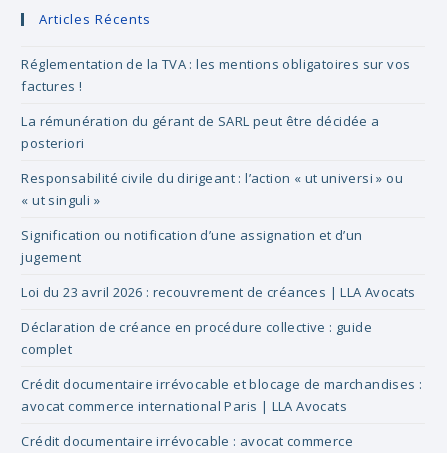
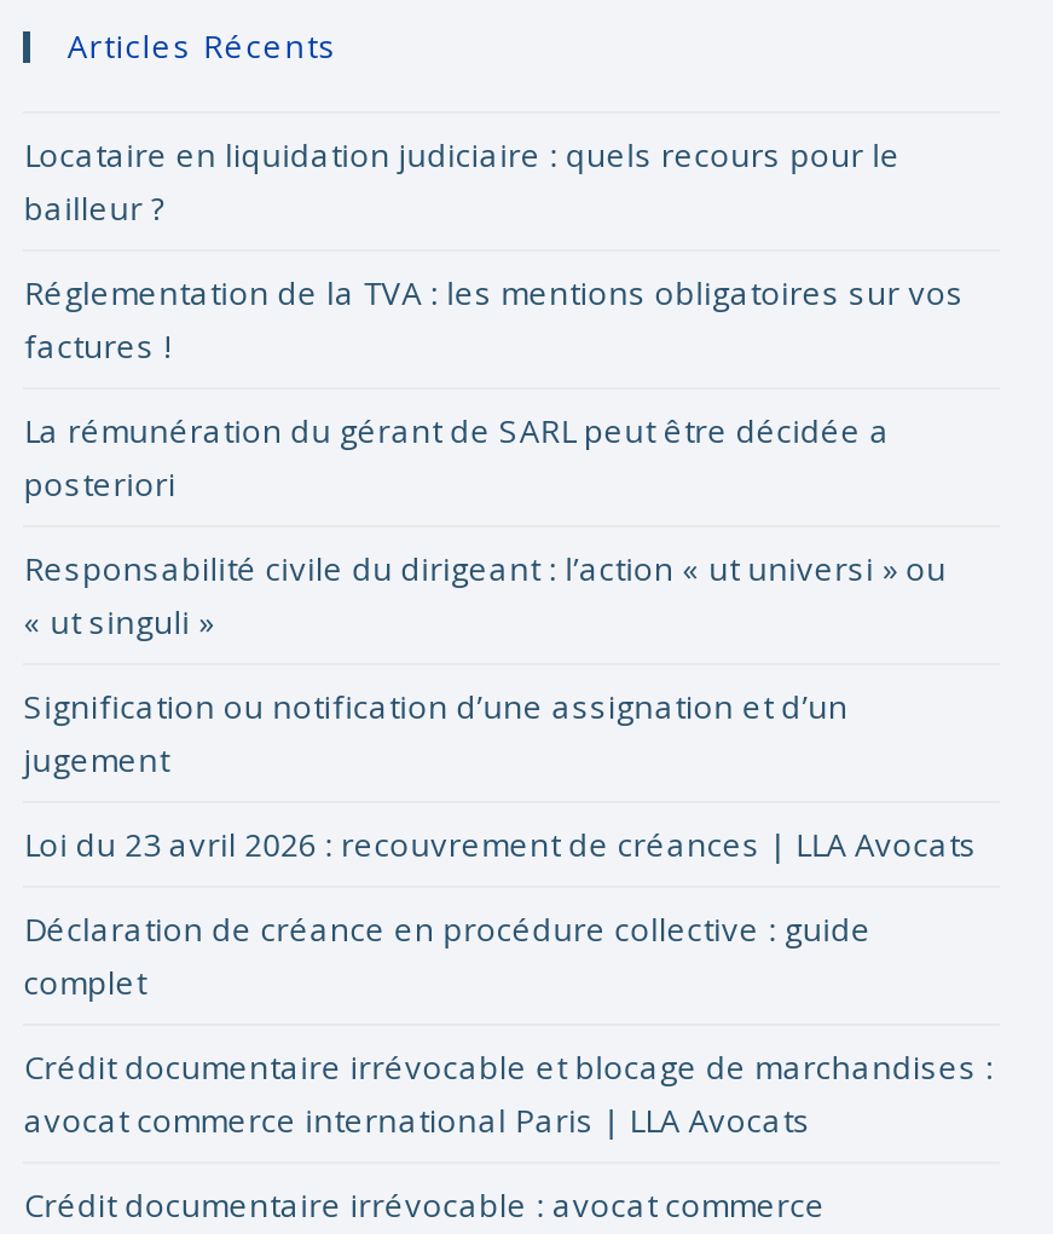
+ Locataire en liquidation judiciaire : quels recours pour le
+ bailleur ?
